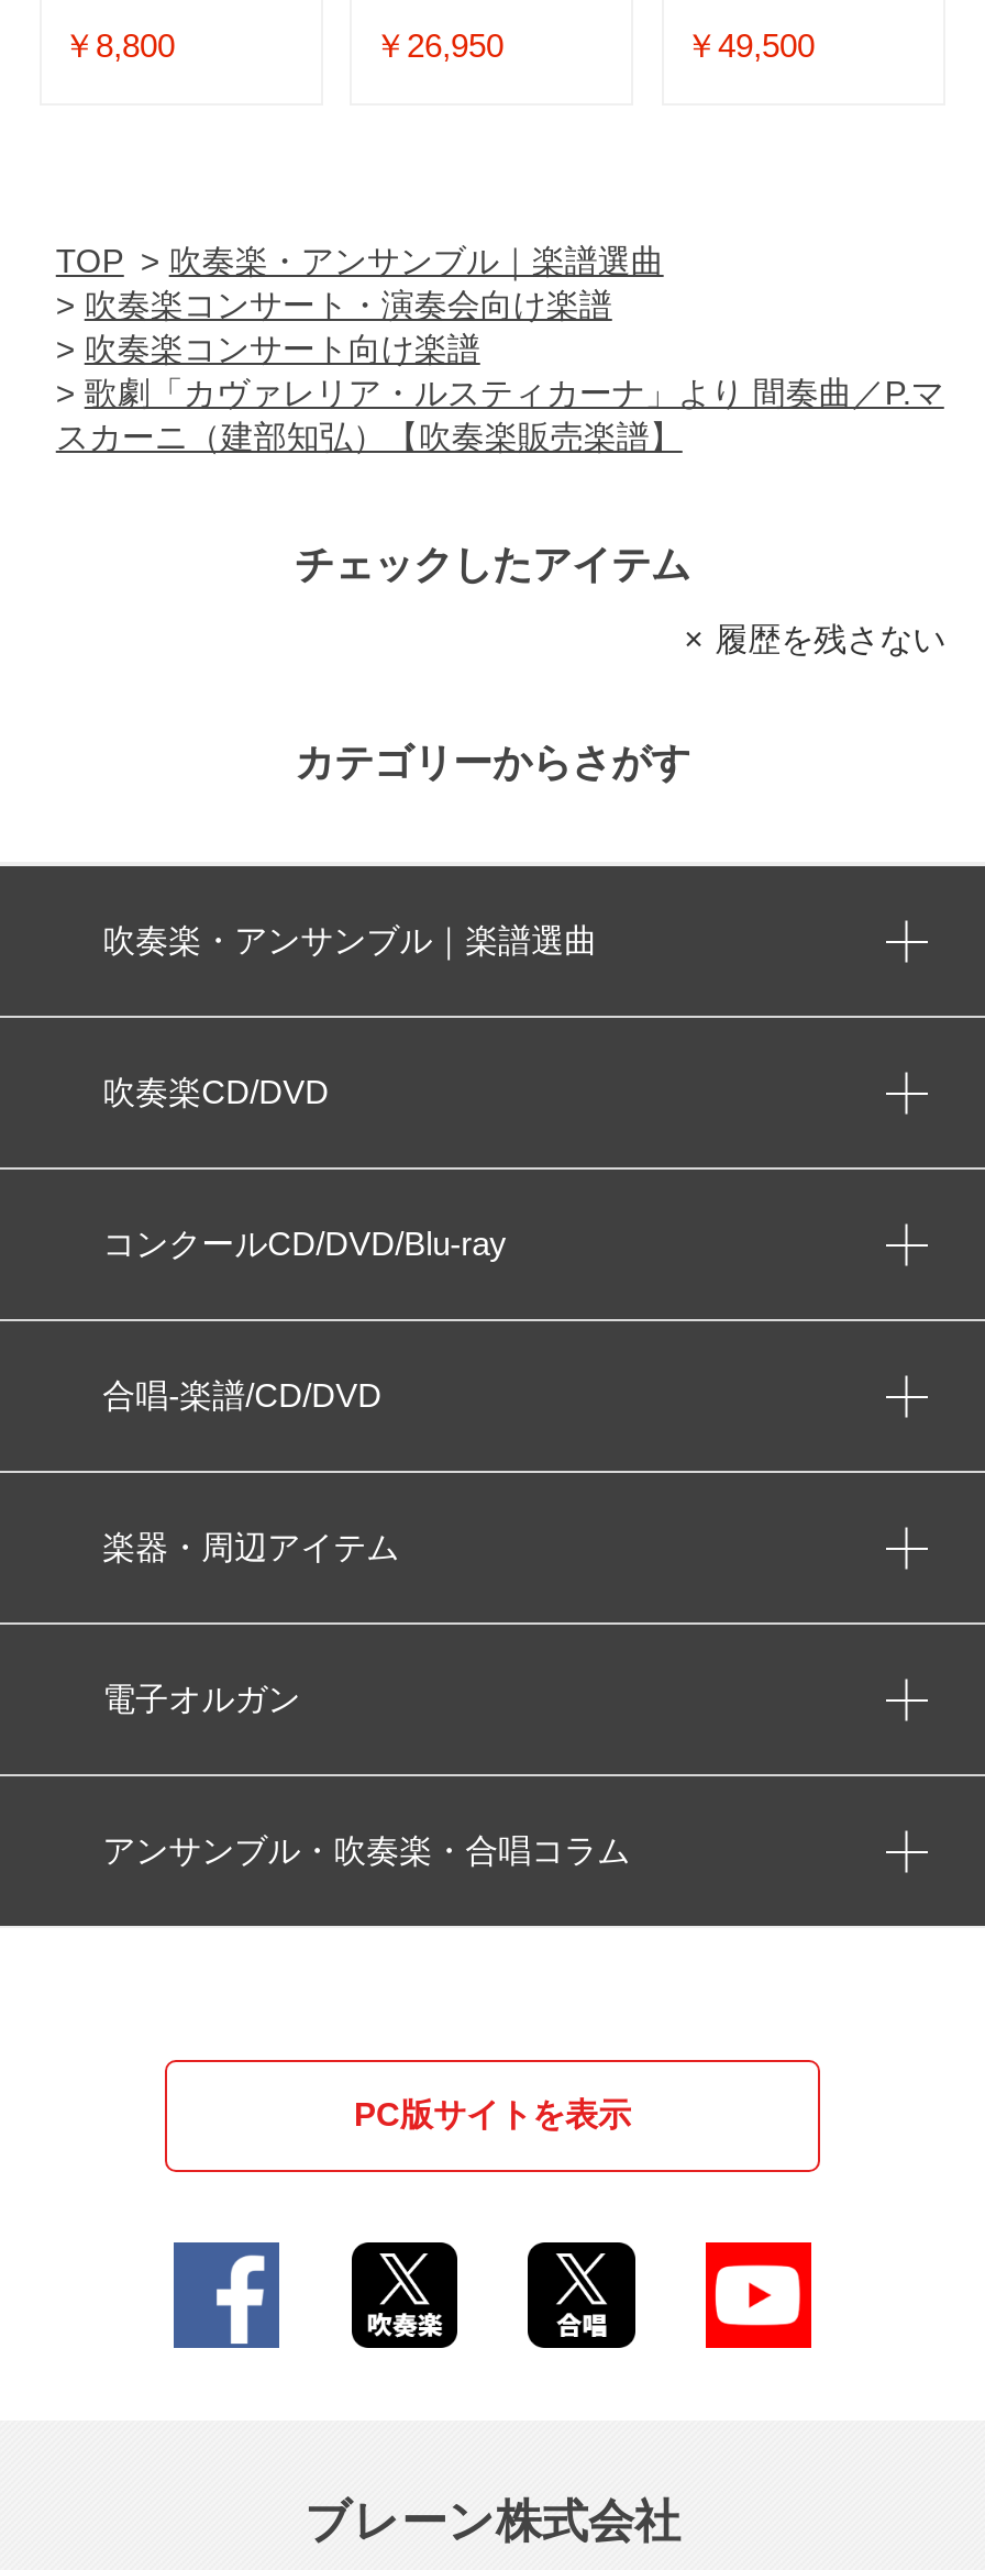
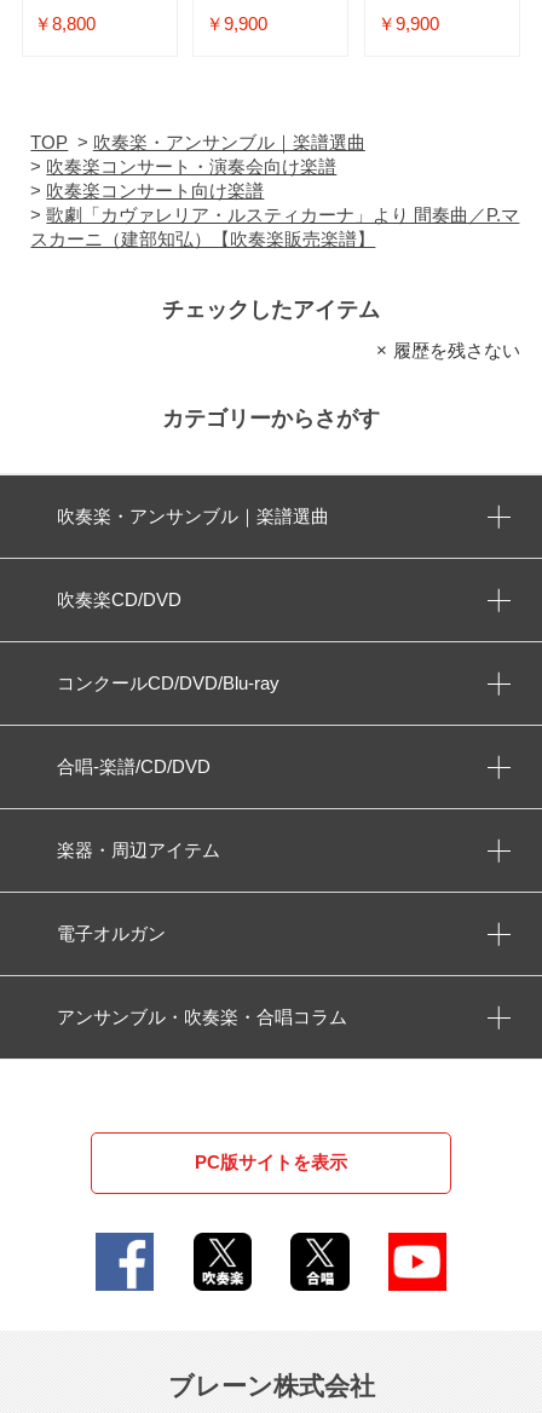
- ￥26,950
+ ￥9,900

- ￥49,500
+ ￥9,900
